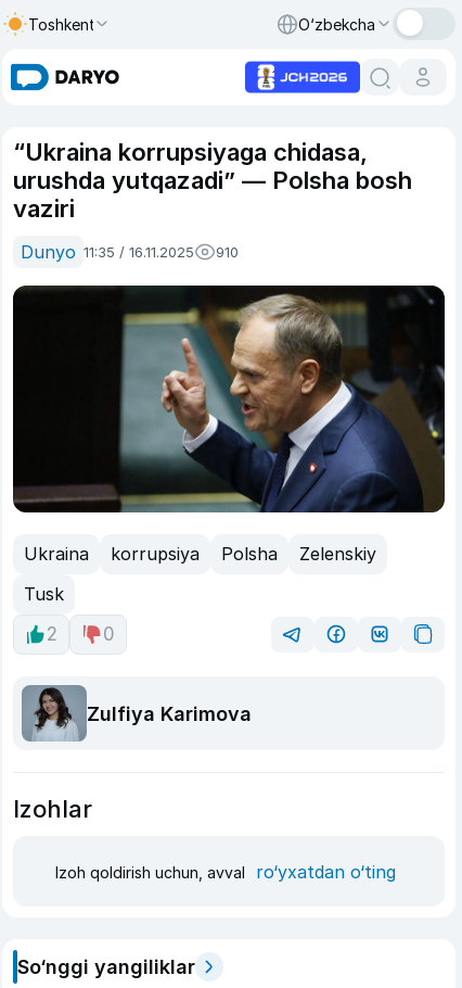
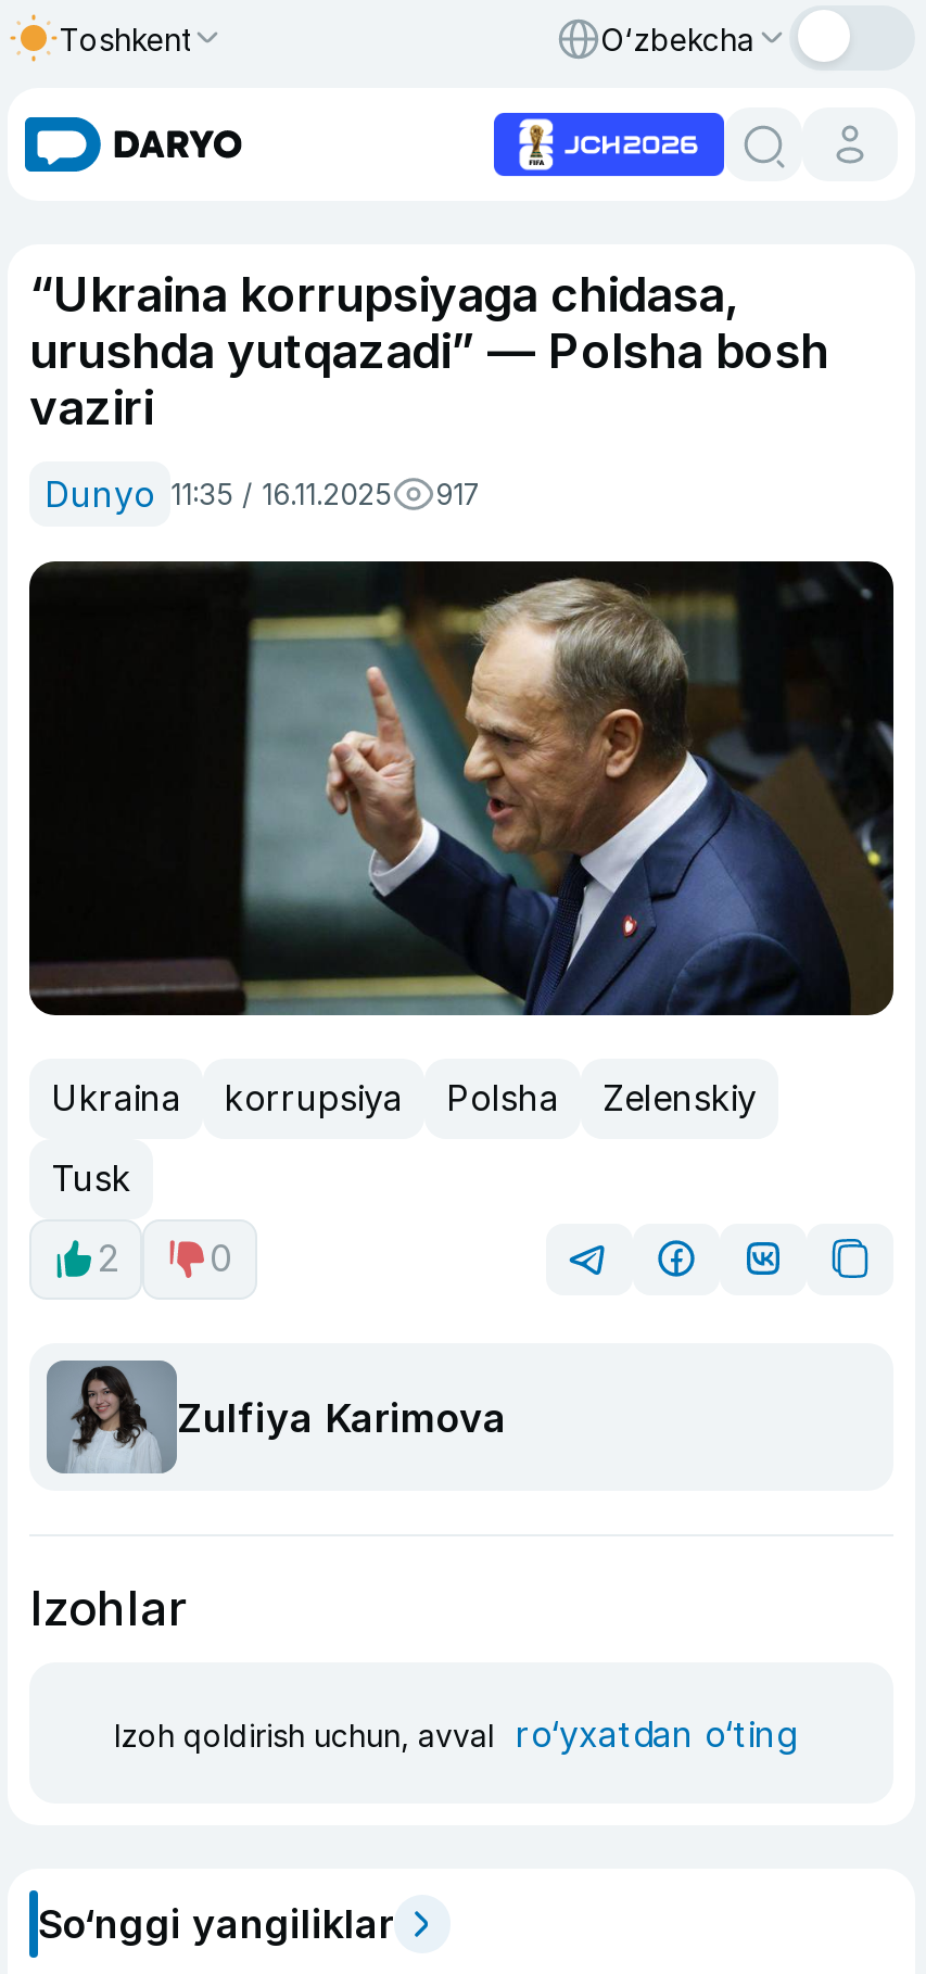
- Dunyo 11:35 / 16.11.2025 910
+ Dunyo 11:35 / 16.11.2025 917
